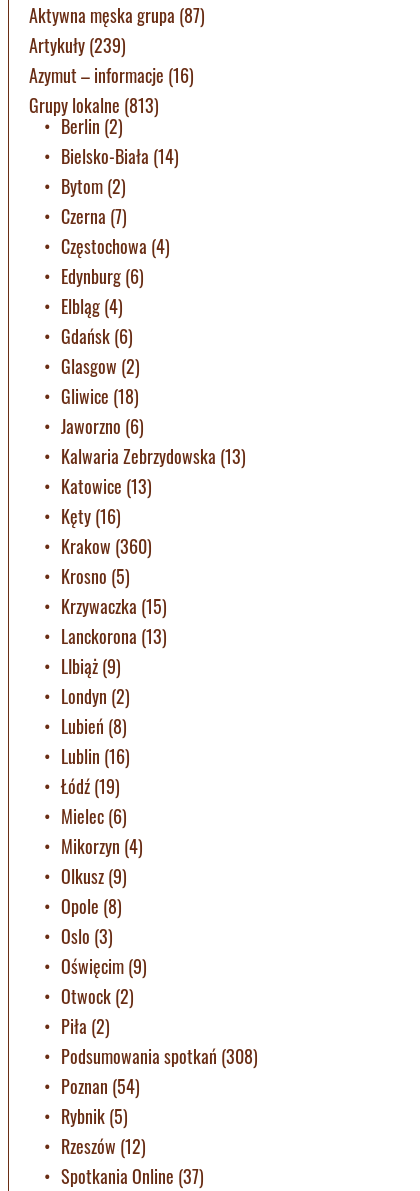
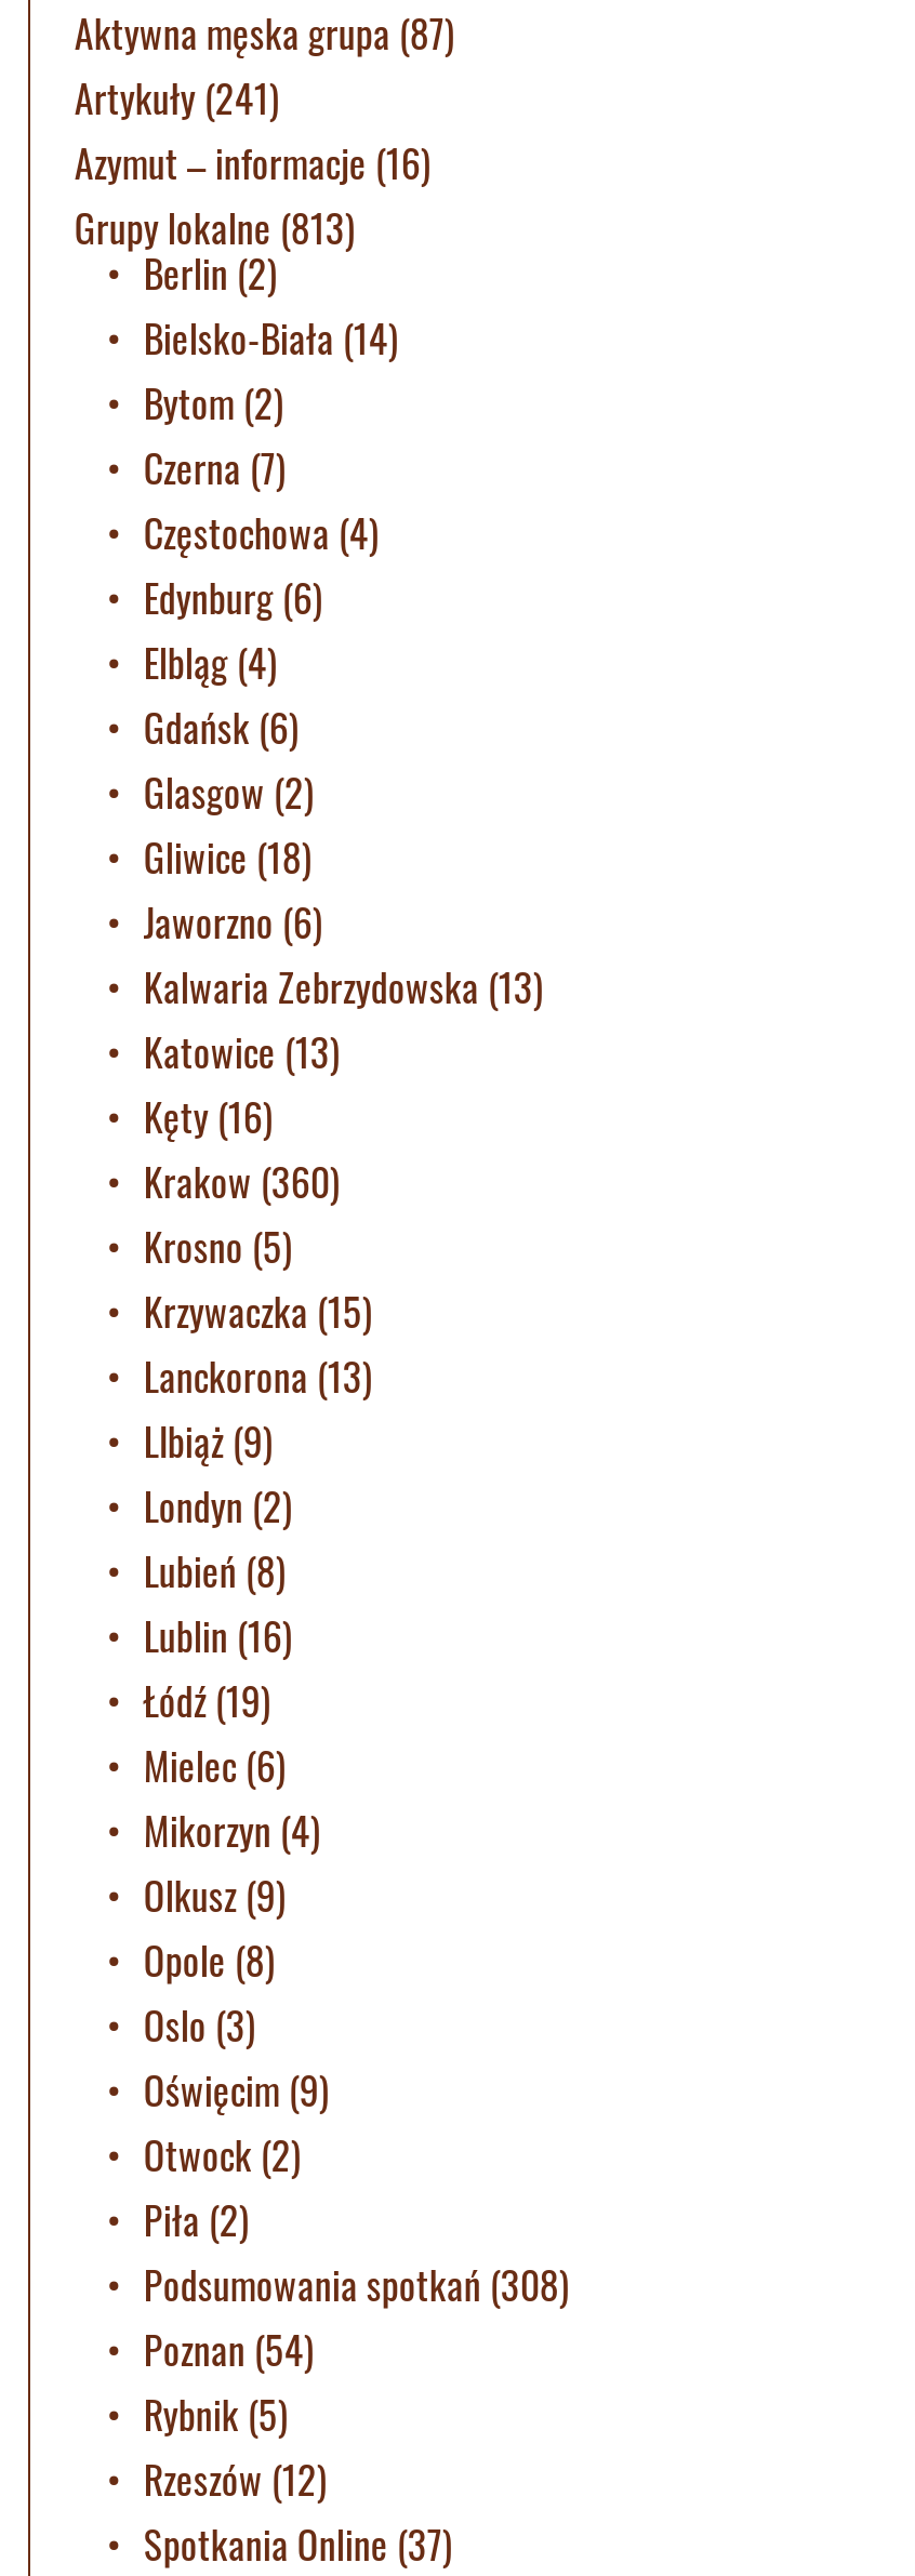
- Artykuły (239)
+ Artykuły (241)
